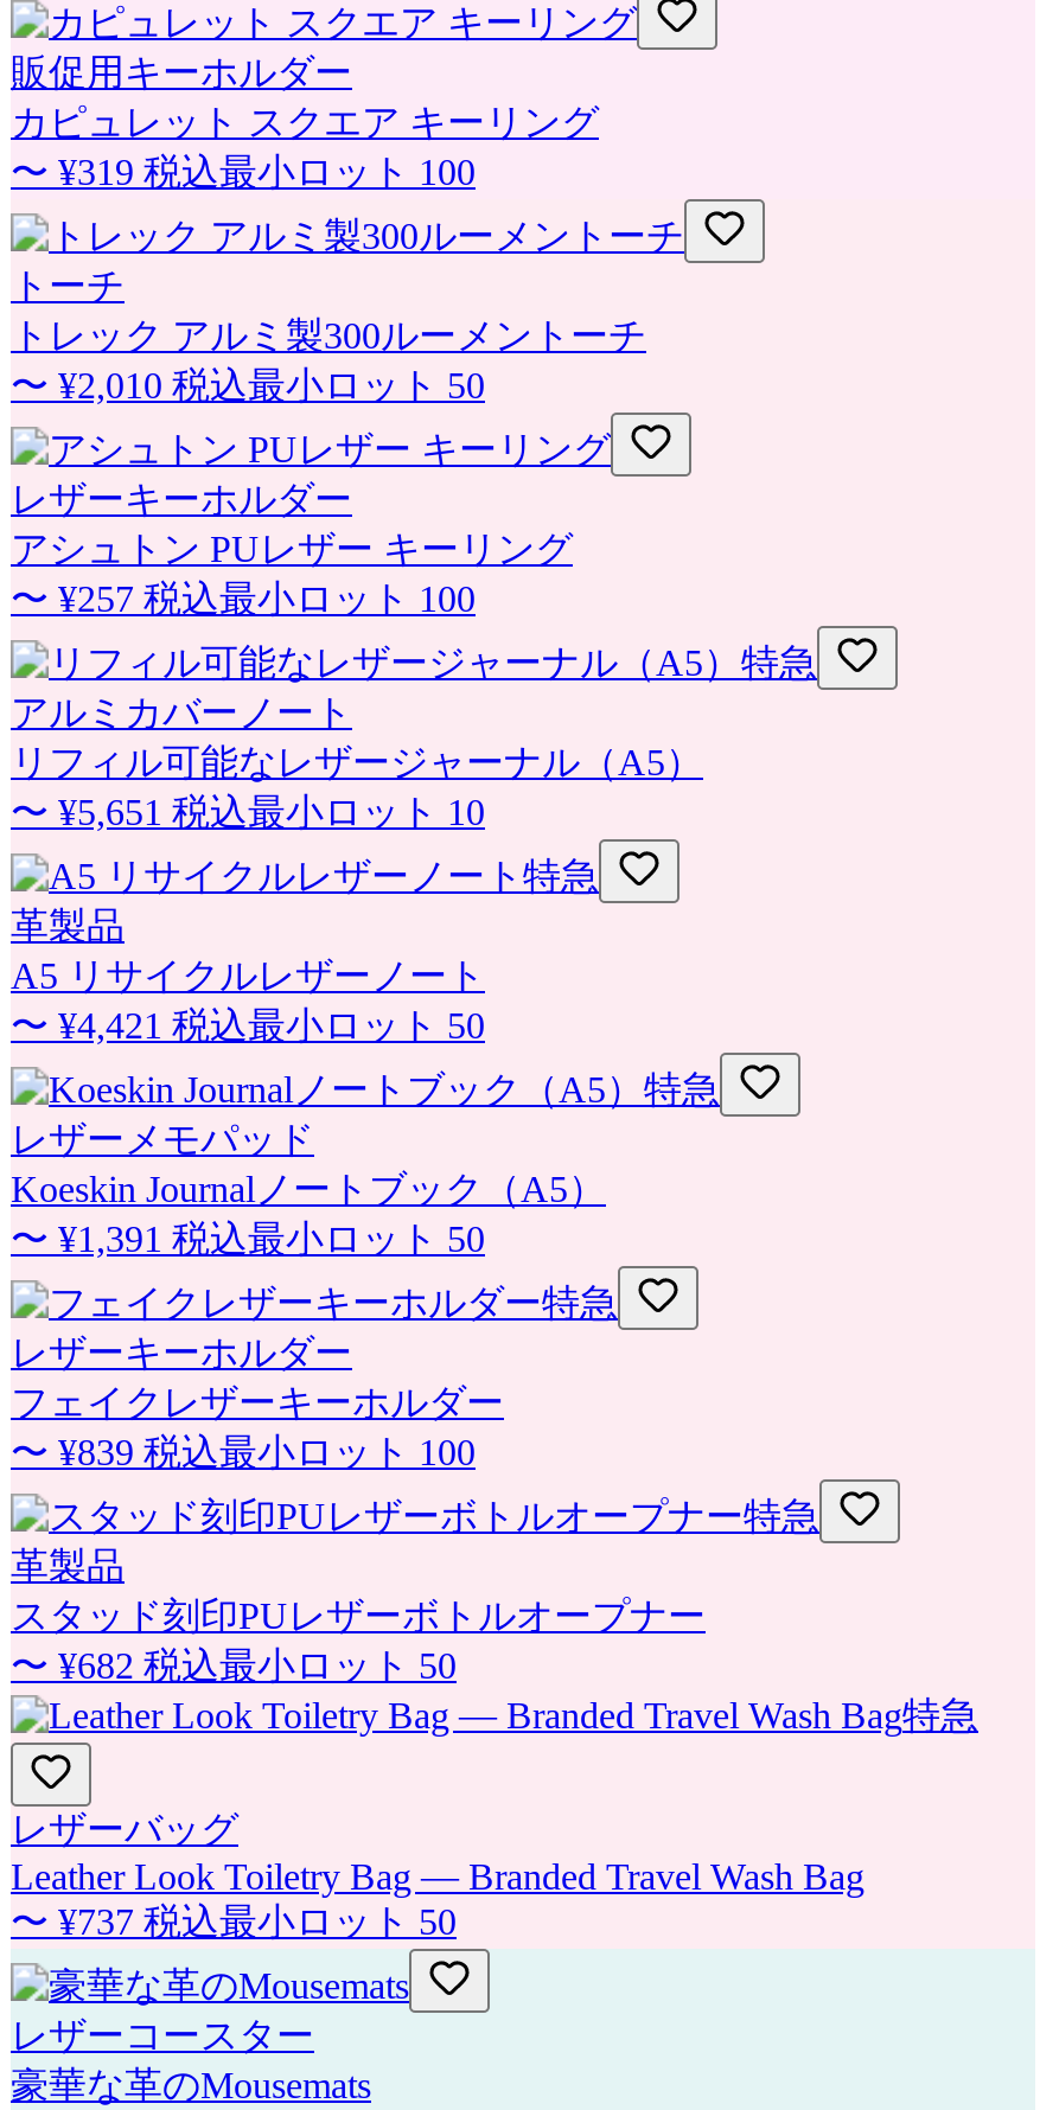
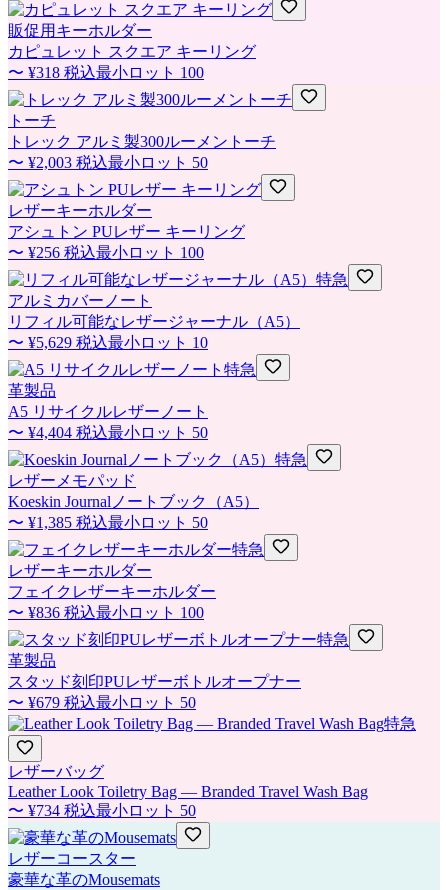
- 〜 ¥319 税込最小ロット 100
+ 〜 ¥318 税込最小ロット 100

- 〜 ¥2,010 税込最小ロット 50
+ 〜 ¥2,003 税込最小ロット 50

- 〜 ¥257 税込最小ロット 100
+ 〜 ¥256 税込最小ロット 100

- 〜 ¥5,651 税込最小ロット 10
+ 〜 ¥5,629 税込最小ロット 10

- 〜 ¥4,421 税込最小ロット 50
+ 〜 ¥4,404 税込最小ロット 50

- 〜 ¥1,391 税込最小ロット 50
+ 〜 ¥1,385 税込最小ロット 50

- 〜 ¥839 税込最小ロット 100
+ 〜 ¥836 税込最小ロット 100

- 〜 ¥682 税込最小ロット 50
+ 〜 ¥679 税込最小ロット 50

- 〜 ¥737 税込最小ロット 50
+ 〜 ¥734 税込最小ロット 50
